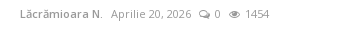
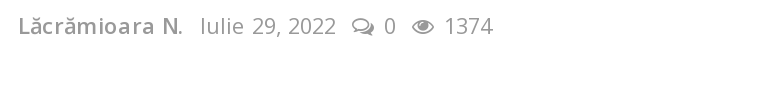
- Lăcrămioara N. Aprilie 20, 2026
+ Lăcrămioara N. Iulie 29, 2022

- 1454
+ 1374
